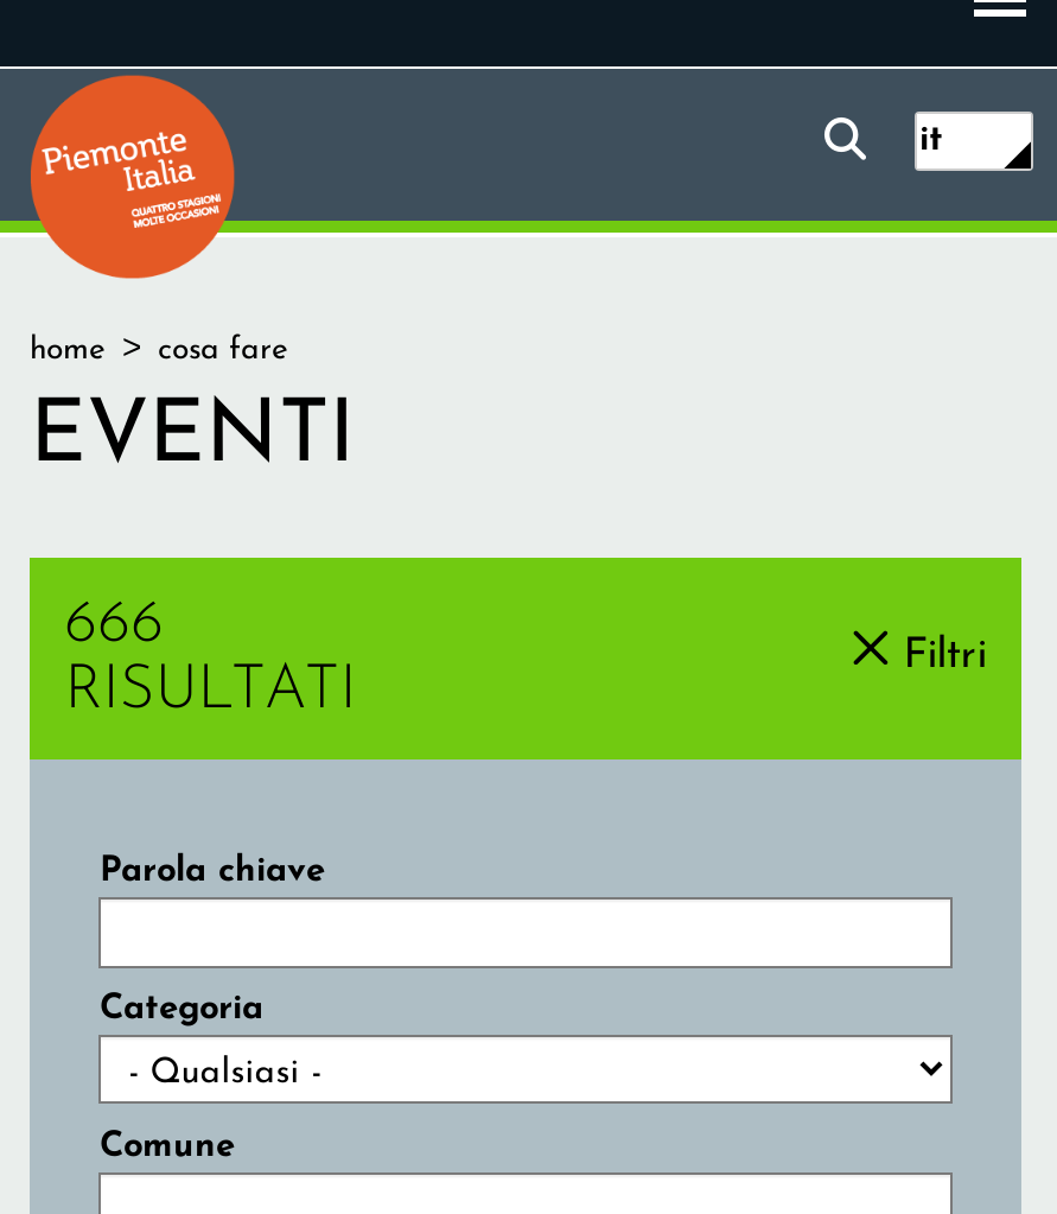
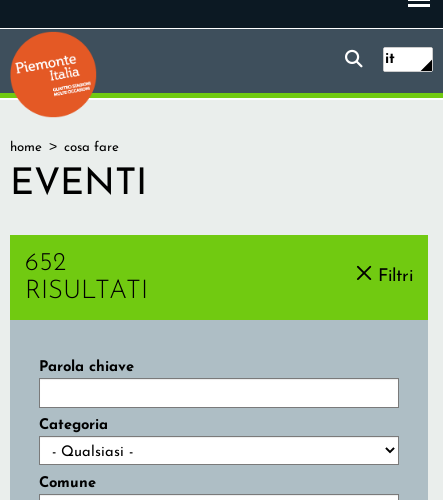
- 666
+ 652
